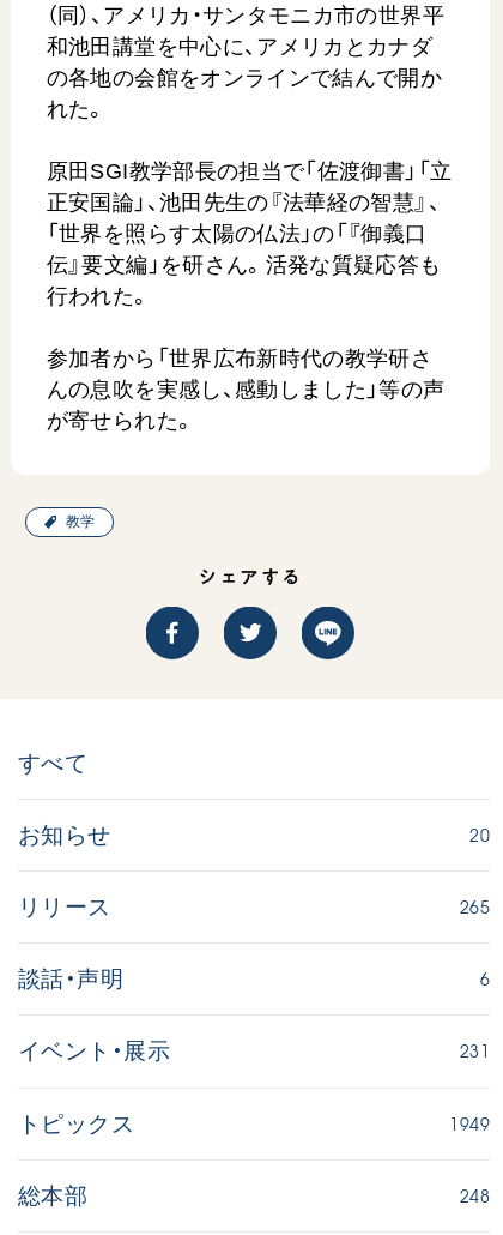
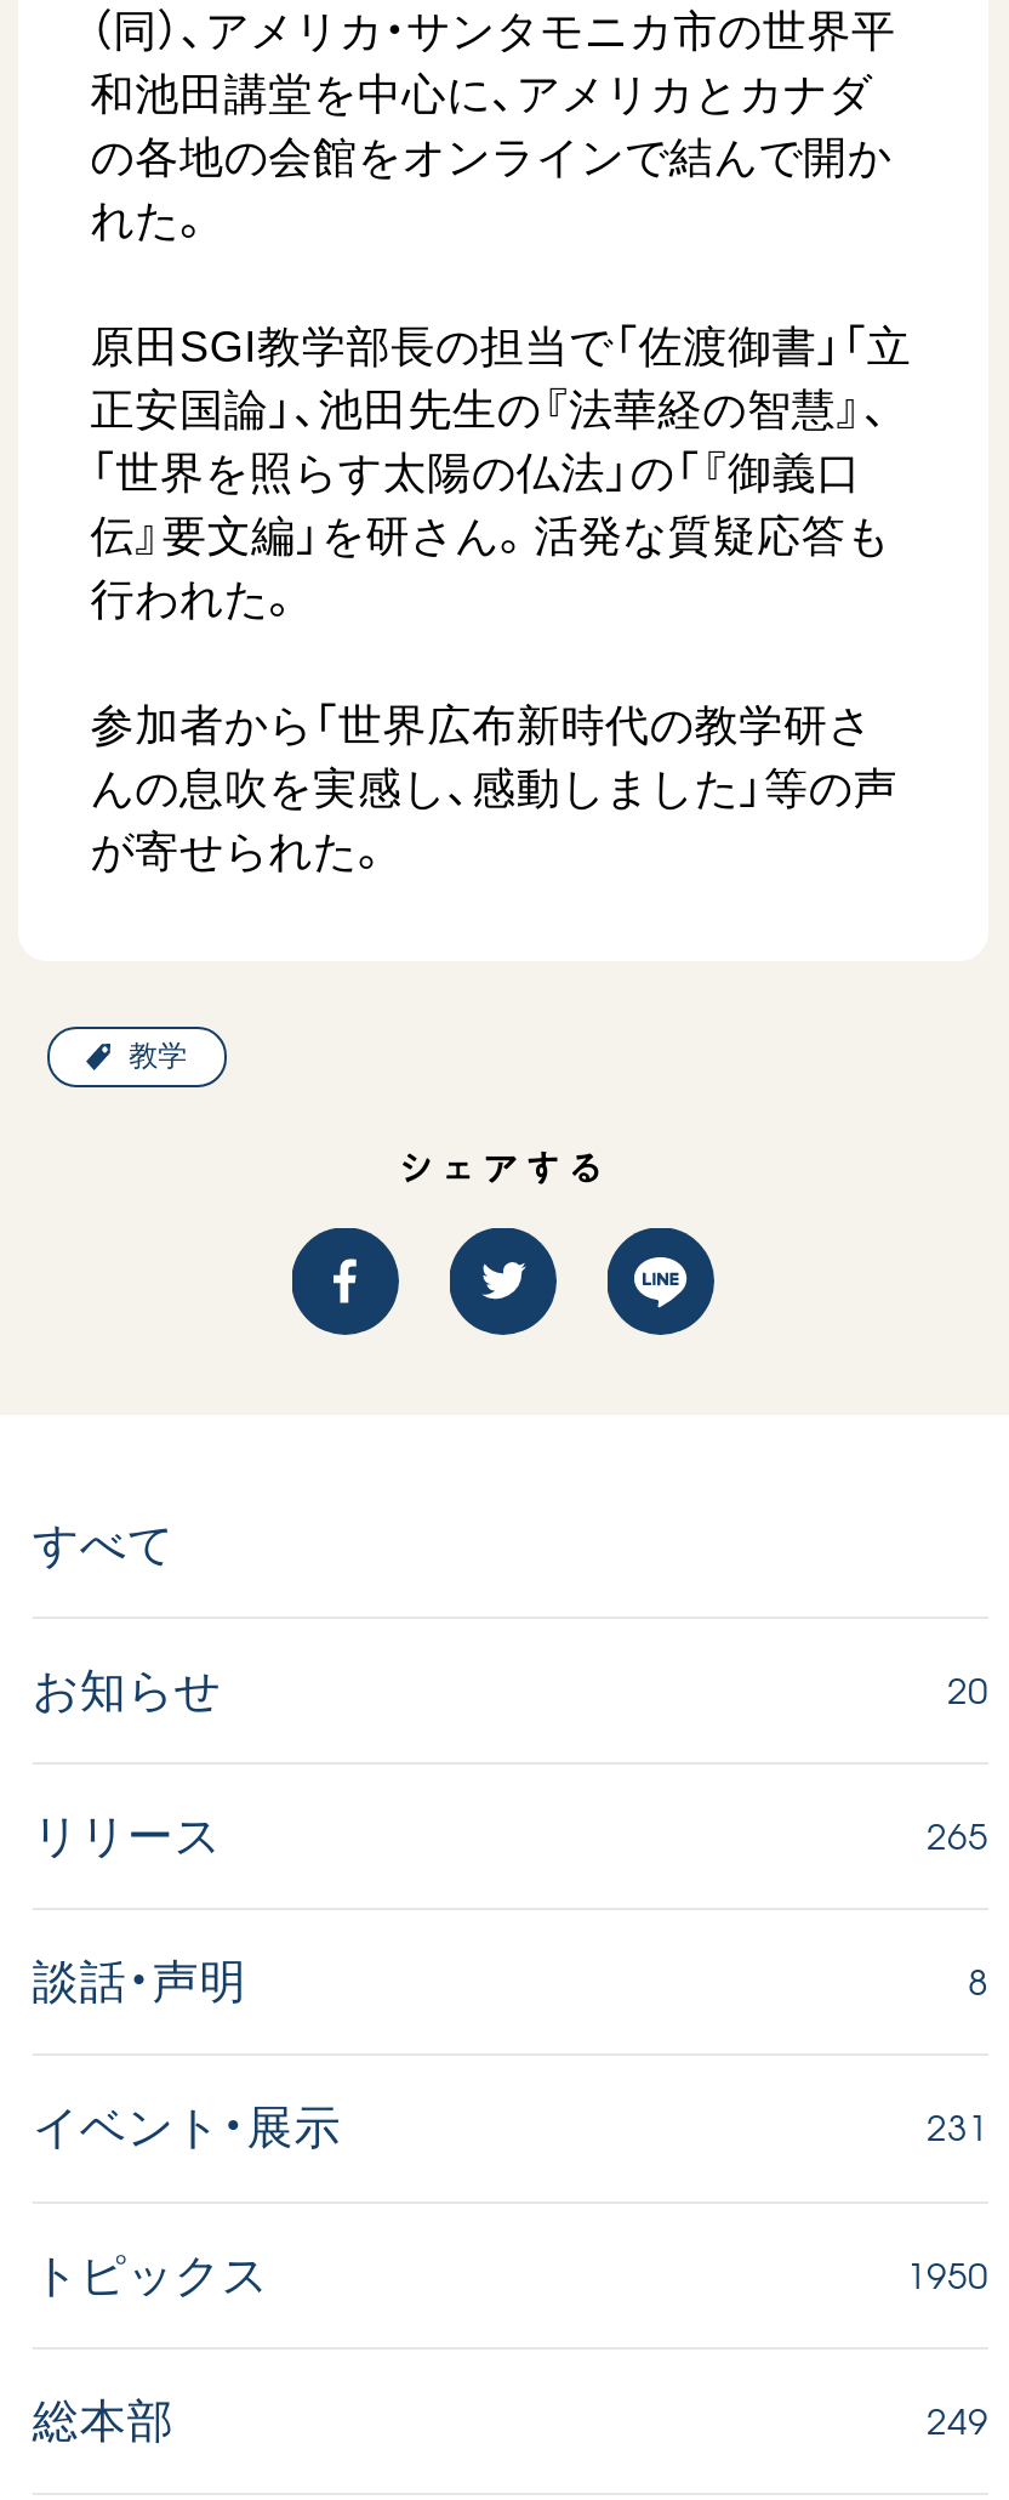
- 6
+ 8

- 1949
+ 1950

- 248
+ 249
